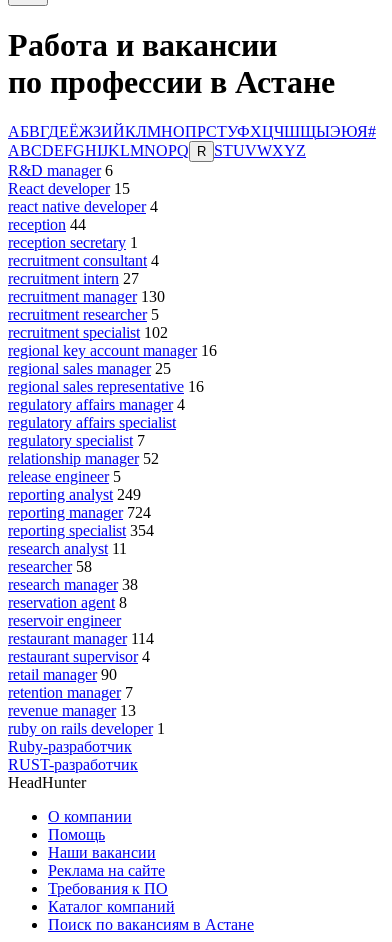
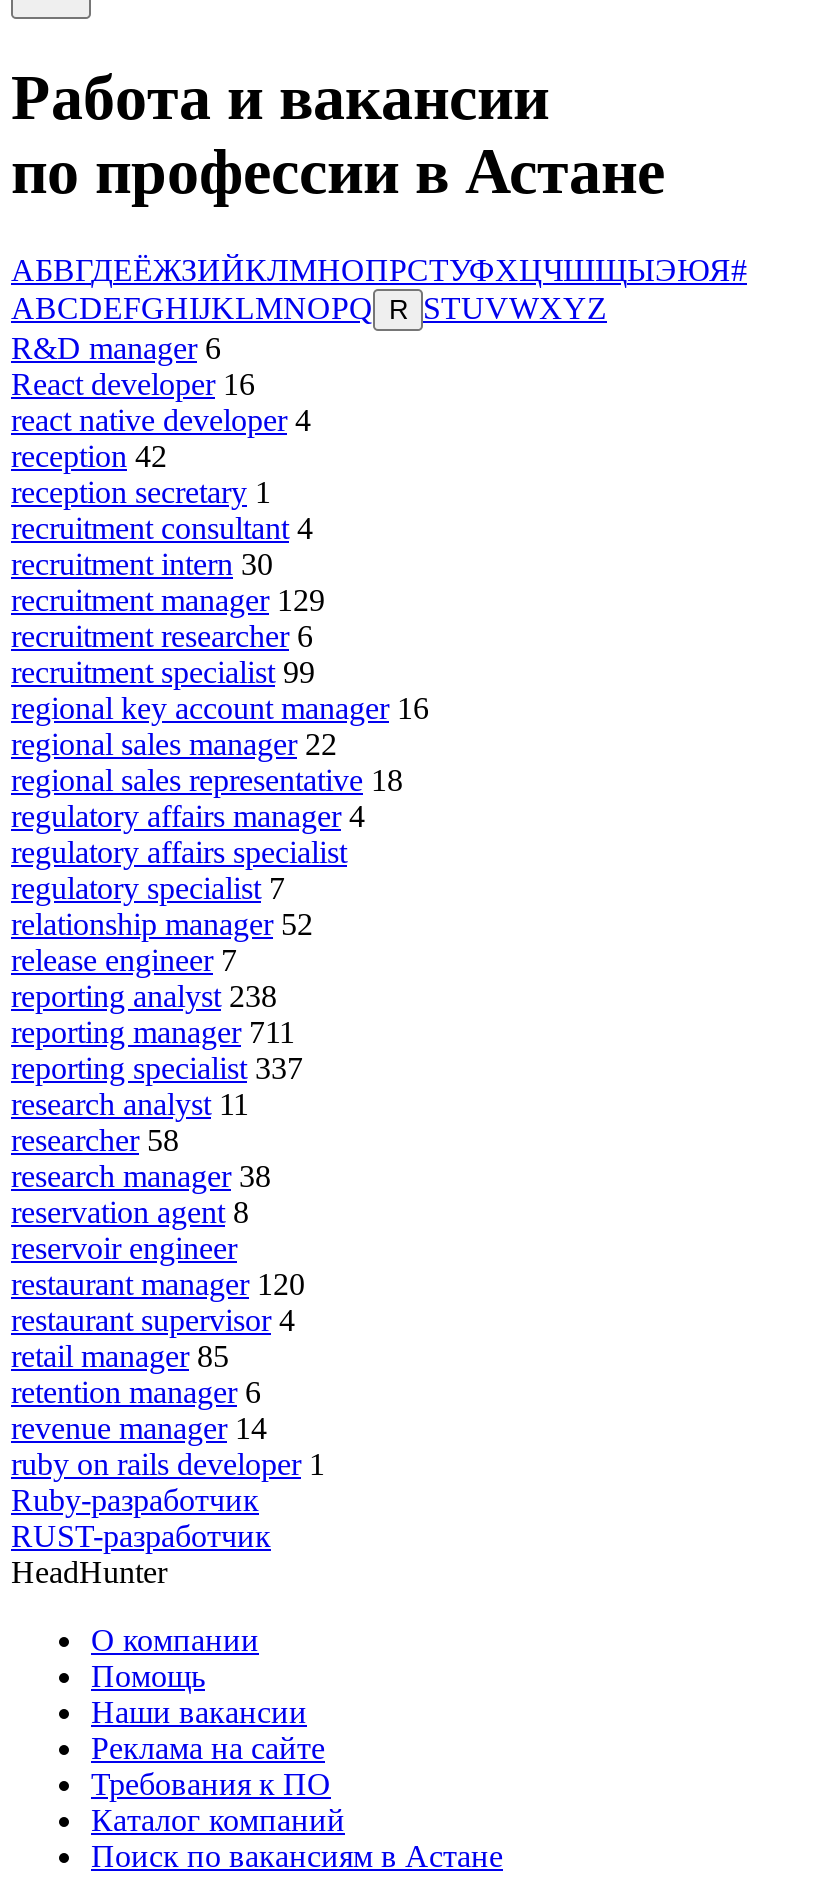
- React developer 15
+ React developer 16

- reception 44
+ reception 42

- recruitment intern 27
+ recruitment intern 30

- recruitment manager 130
+ recruitment manager 129

- recruitment researcher 5
+ recruitment researcher 6

- recruitment specialist 102
+ recruitment specialist 99

- regional sales manager 25
+ regional sales manager 22

- regional sales representative 16
+ regional sales representative 18

- release engineer 5
+ release engineer 7

- reporting analyst 249
+ reporting analyst 238

- reporting manager 724
+ reporting manager 711

- reporting specialist 354
+ reporting specialist 337

- restaurant manager 114
+ restaurant manager 120

- retail manager 90
+ retail manager 85

- retention manager 7
+ retention manager 6

- revenue manager 13
+ revenue manager 14
